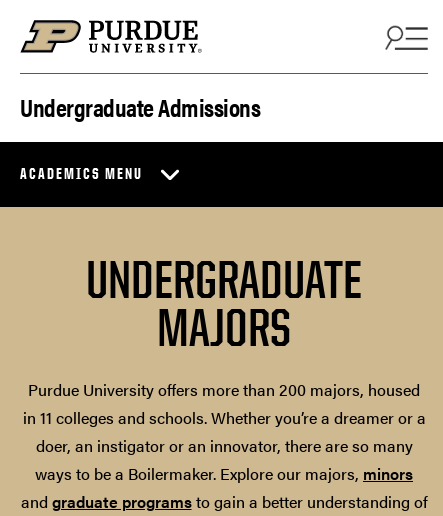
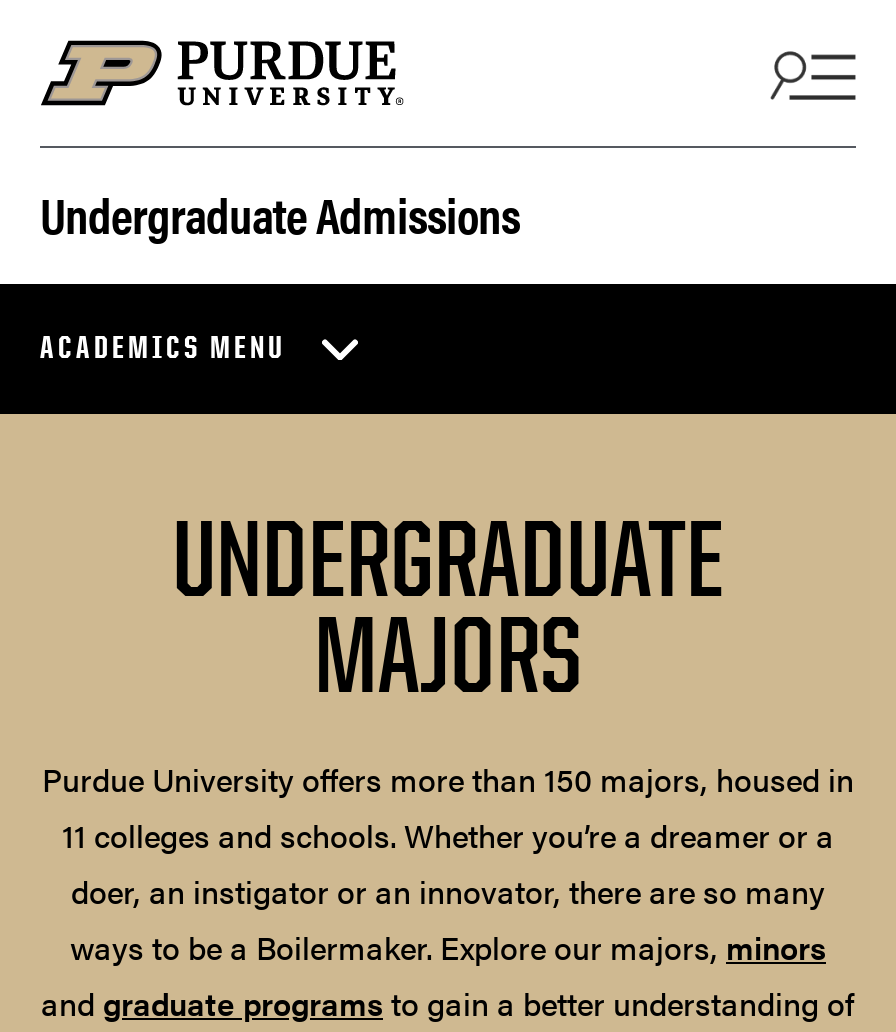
- Purdue University offers more than 200 majors, housed
- in 11 colleges and schools. Whether you’re a dreamer or a
+ Purdue University offers more than 150 majors, housed in
+ 11 colleges and schools. Whether you’re a dreamer or a
